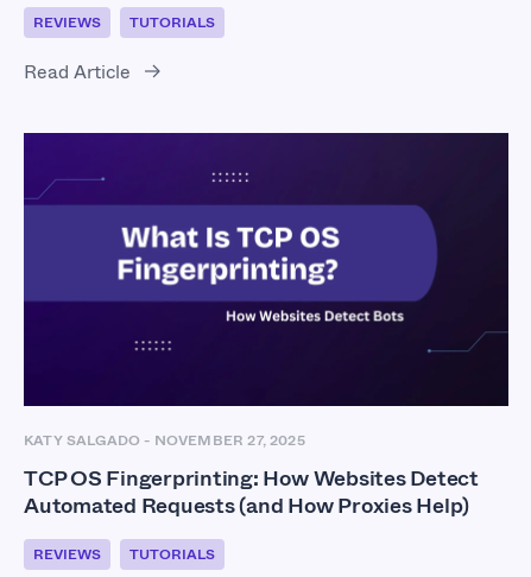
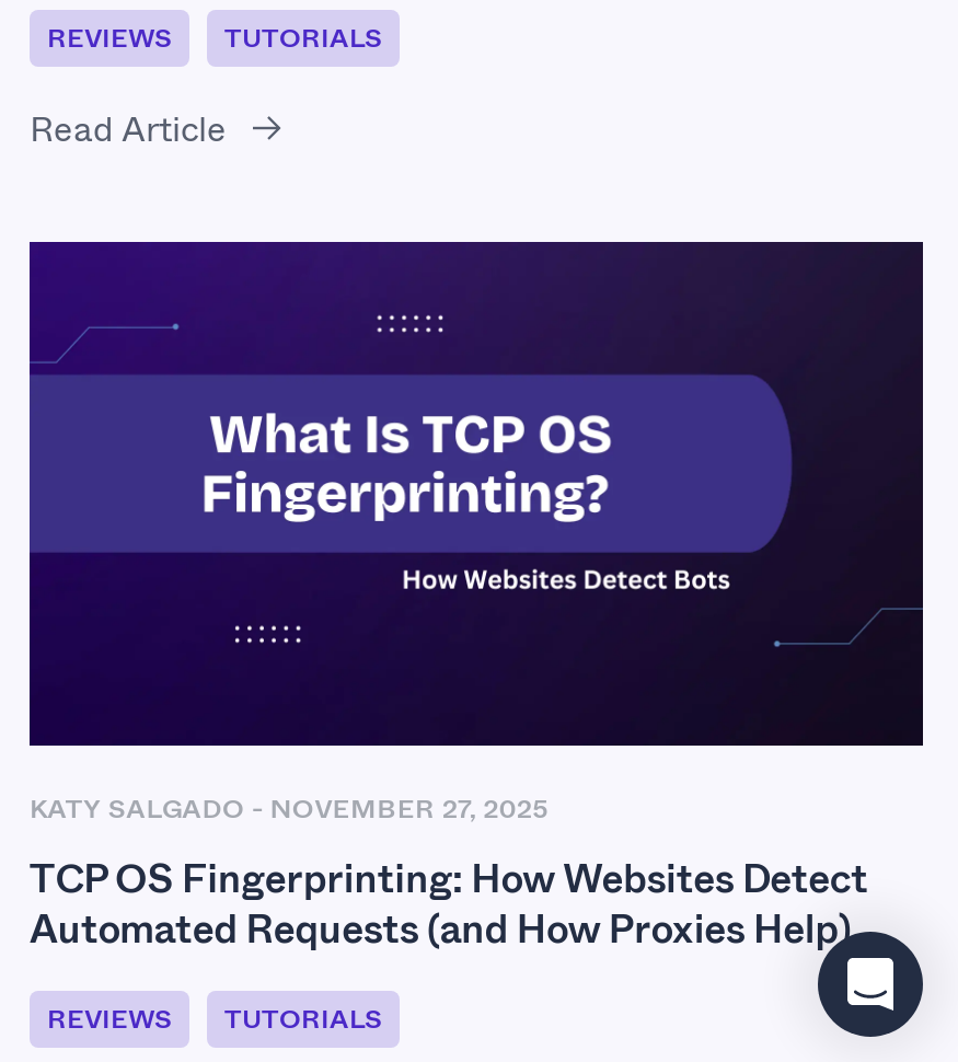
+ [image]
